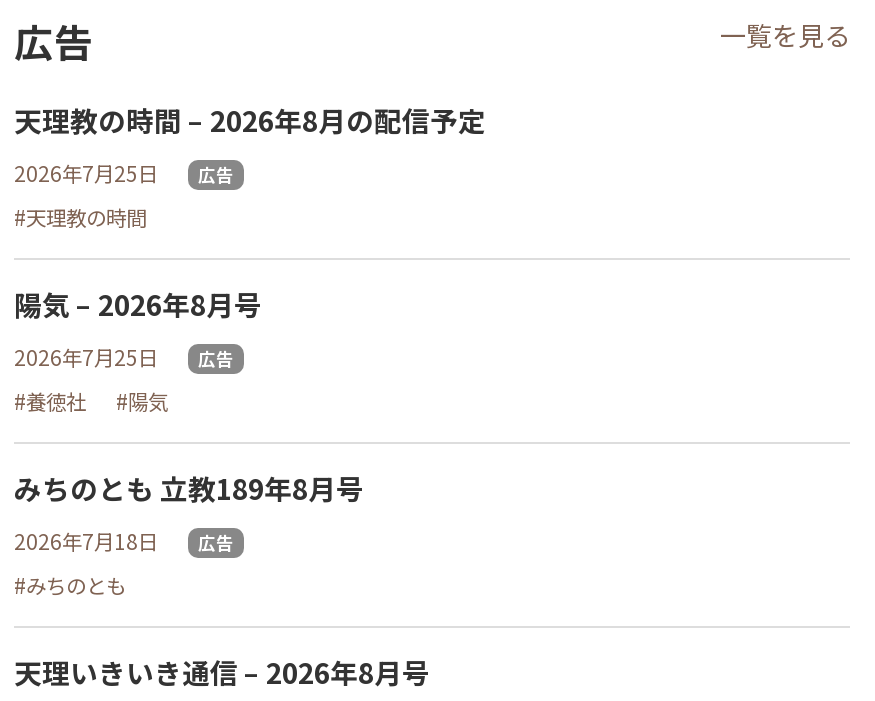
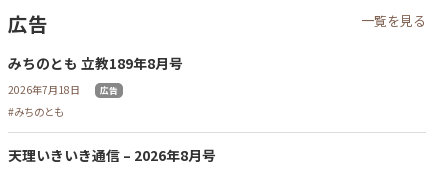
- 天理教の時間 – 2026年8月の配信予定
- 2026年7月25日
- 広告
- 天理教の時間
- 陽気 – 2026年8月号
- 2026年7月25日
- 広告
- 養徳社
- 陽気
